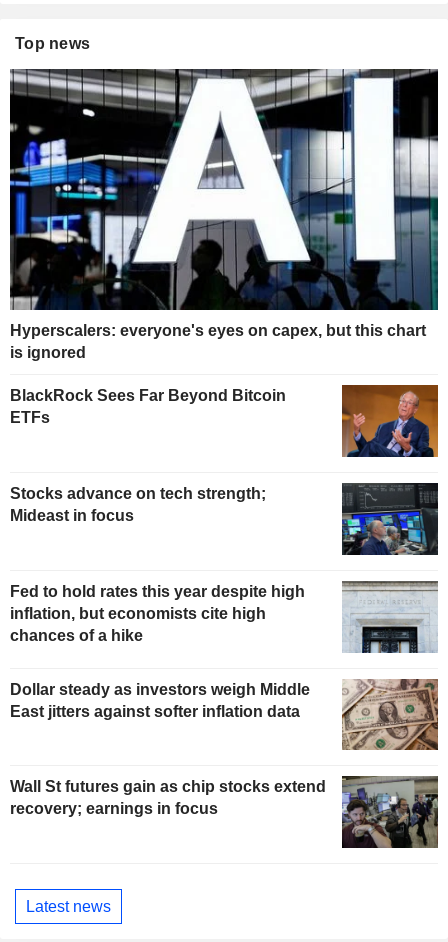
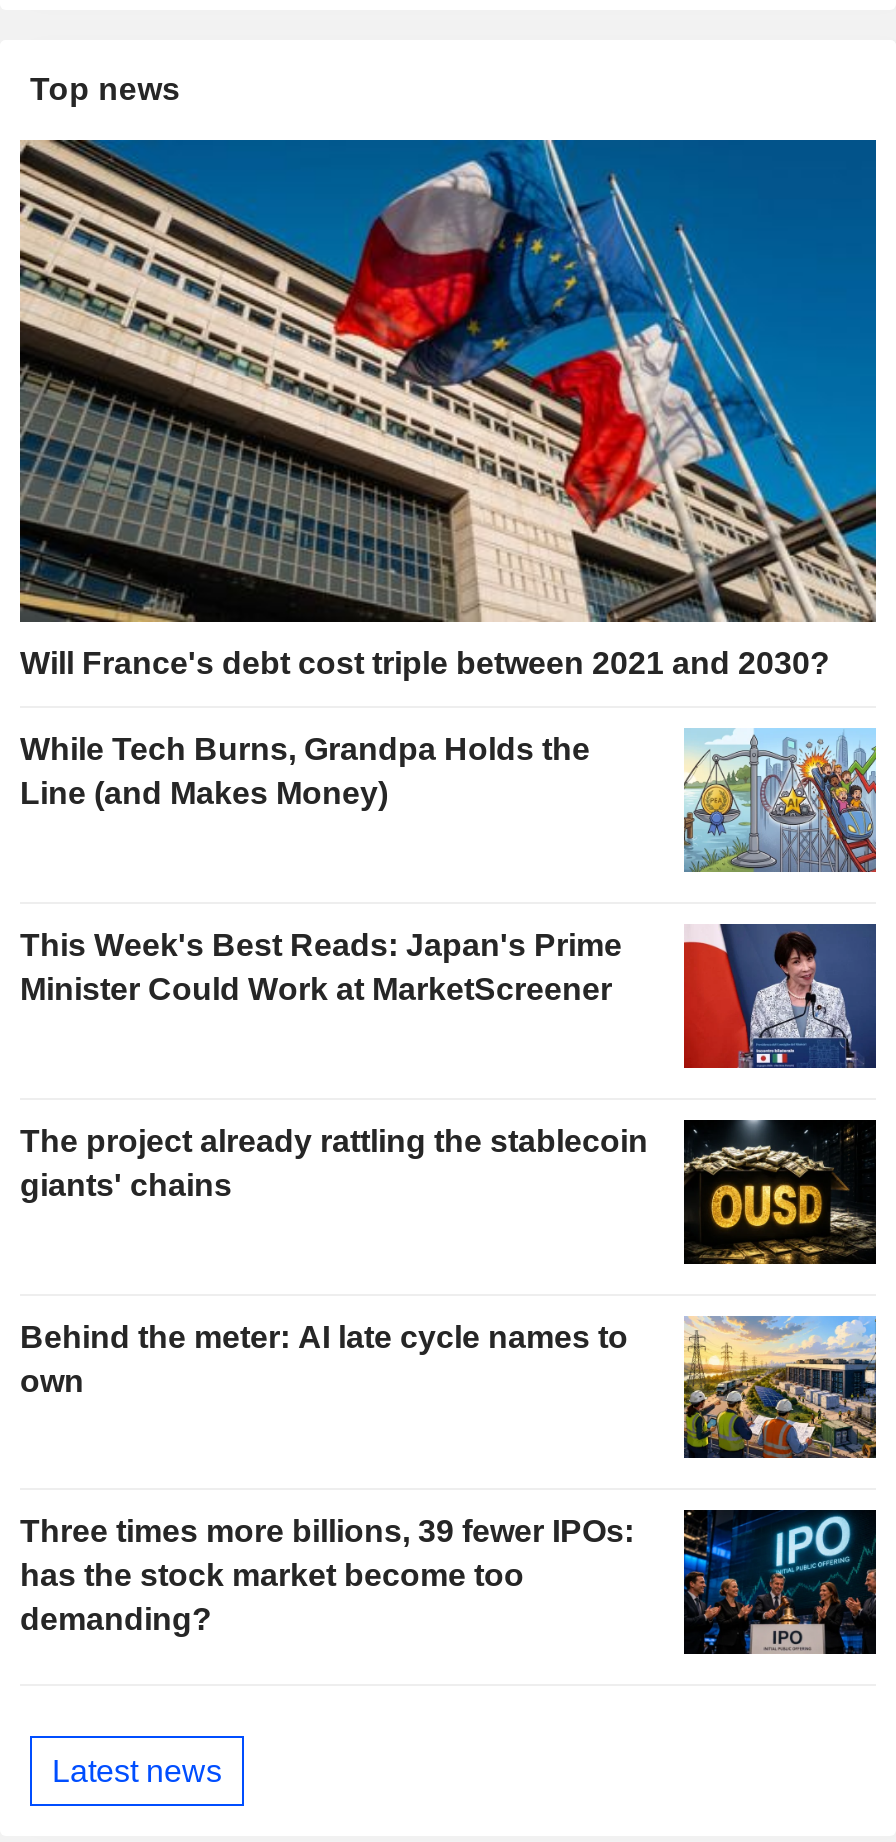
- [image]
- Hyperscalers: everyone's eyes on capex, but this chart
- is ignored
+ [image]
+ Will France's debt cost triple between 2021 and 2030?

- BlackRock Sees Far Beyond Bitcoin
- ETFs
+ While Tech Burns, Grandpa Holds the
+ Line (and Makes Money)

- [image]
+ [image]

- Stocks advance on tech strength;
- Mideast in focus
+ This Week's Best Reads: Japan's Prime
+ Minister Could Work at MarketScreener

- [image]
+ [image]

- [image]
- Fed to hold rates this year despite high
- inflation, but economists cite high
- chances of a hike
+ [image]
+ The project already rattling the stablecoin
+ giants' chains

- [image]
- Dollar steady as investors weigh Middle
- East jitters against softer inflation data
+ [image]
+ Behind the meter: AI late cycle names to
+ own

- [image]
- Wall St futures gain as chip stocks extend
- recovery; earnings in focus
+ [image]
+ Three times more billions, 39 fewer IPOs:
+ has the stock market become too
+ demanding?
